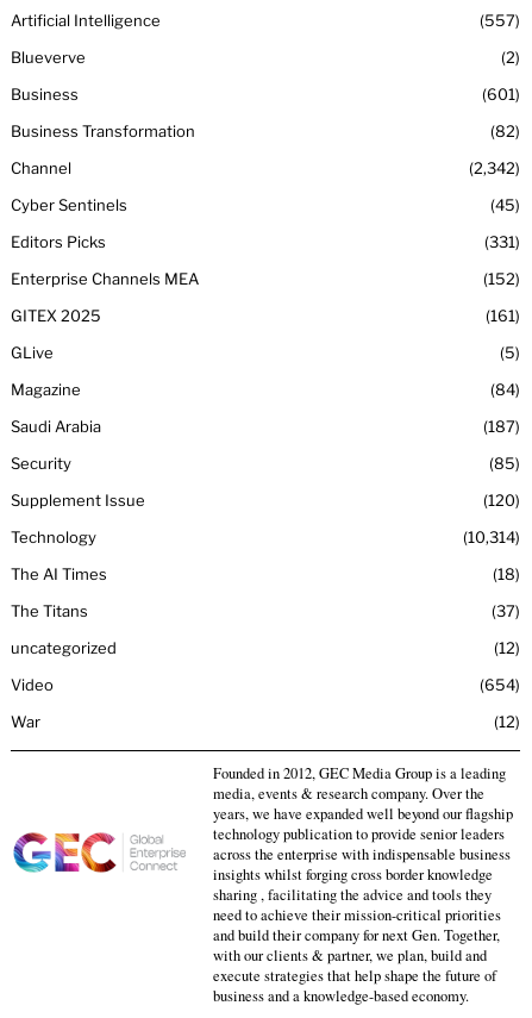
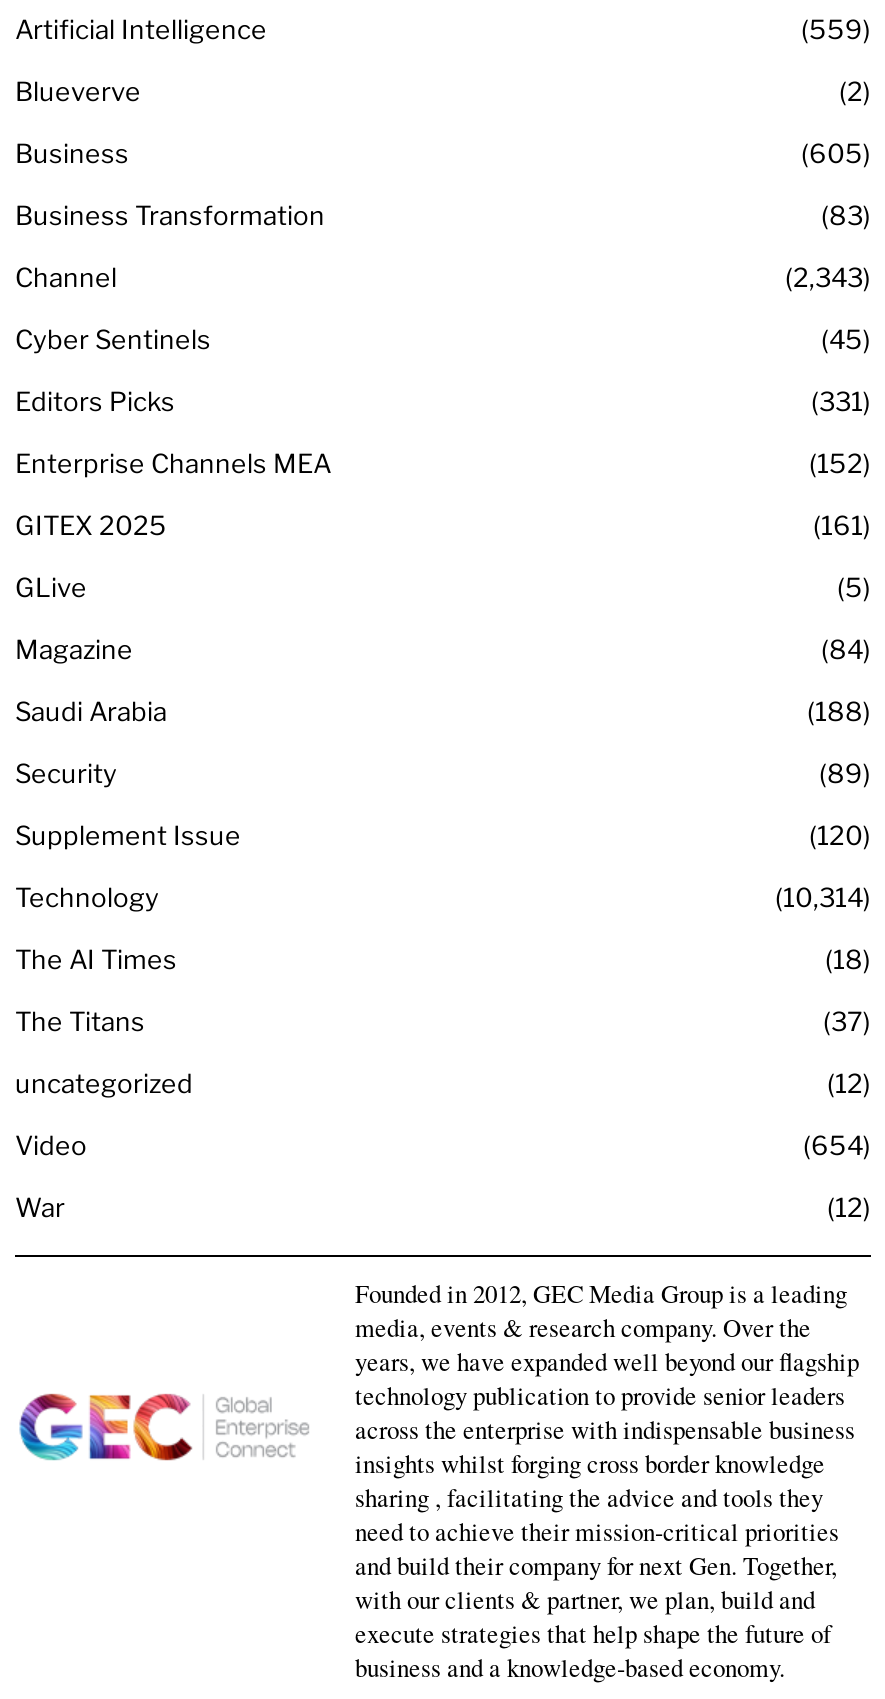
- 557
+ 559

- 601
+ 605

- 82
+ 83

- 2,342
+ 2,343

- 187
+ 188

- 85
+ 89
